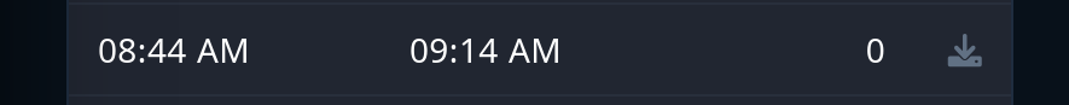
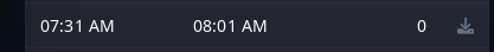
- 08:44 AM
+ 07:31 AM

- 09:14 AM
+ 08:01 AM
